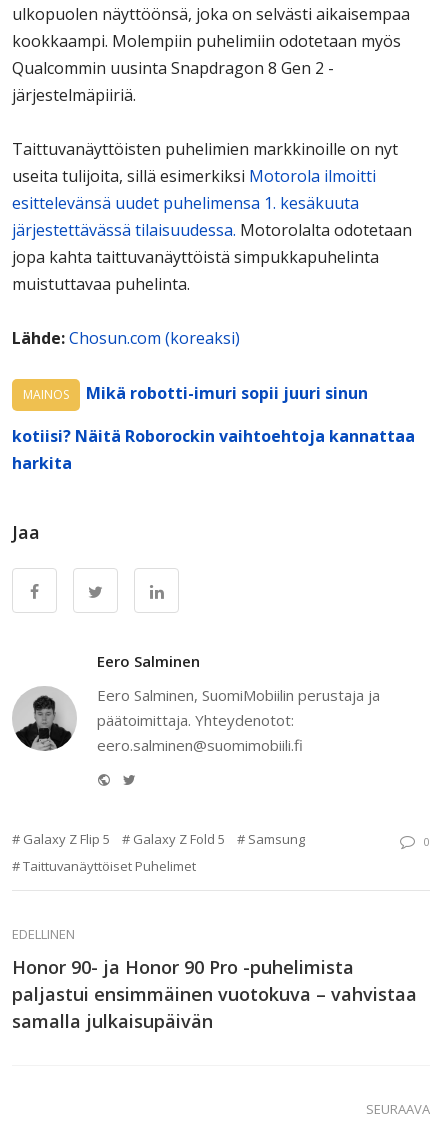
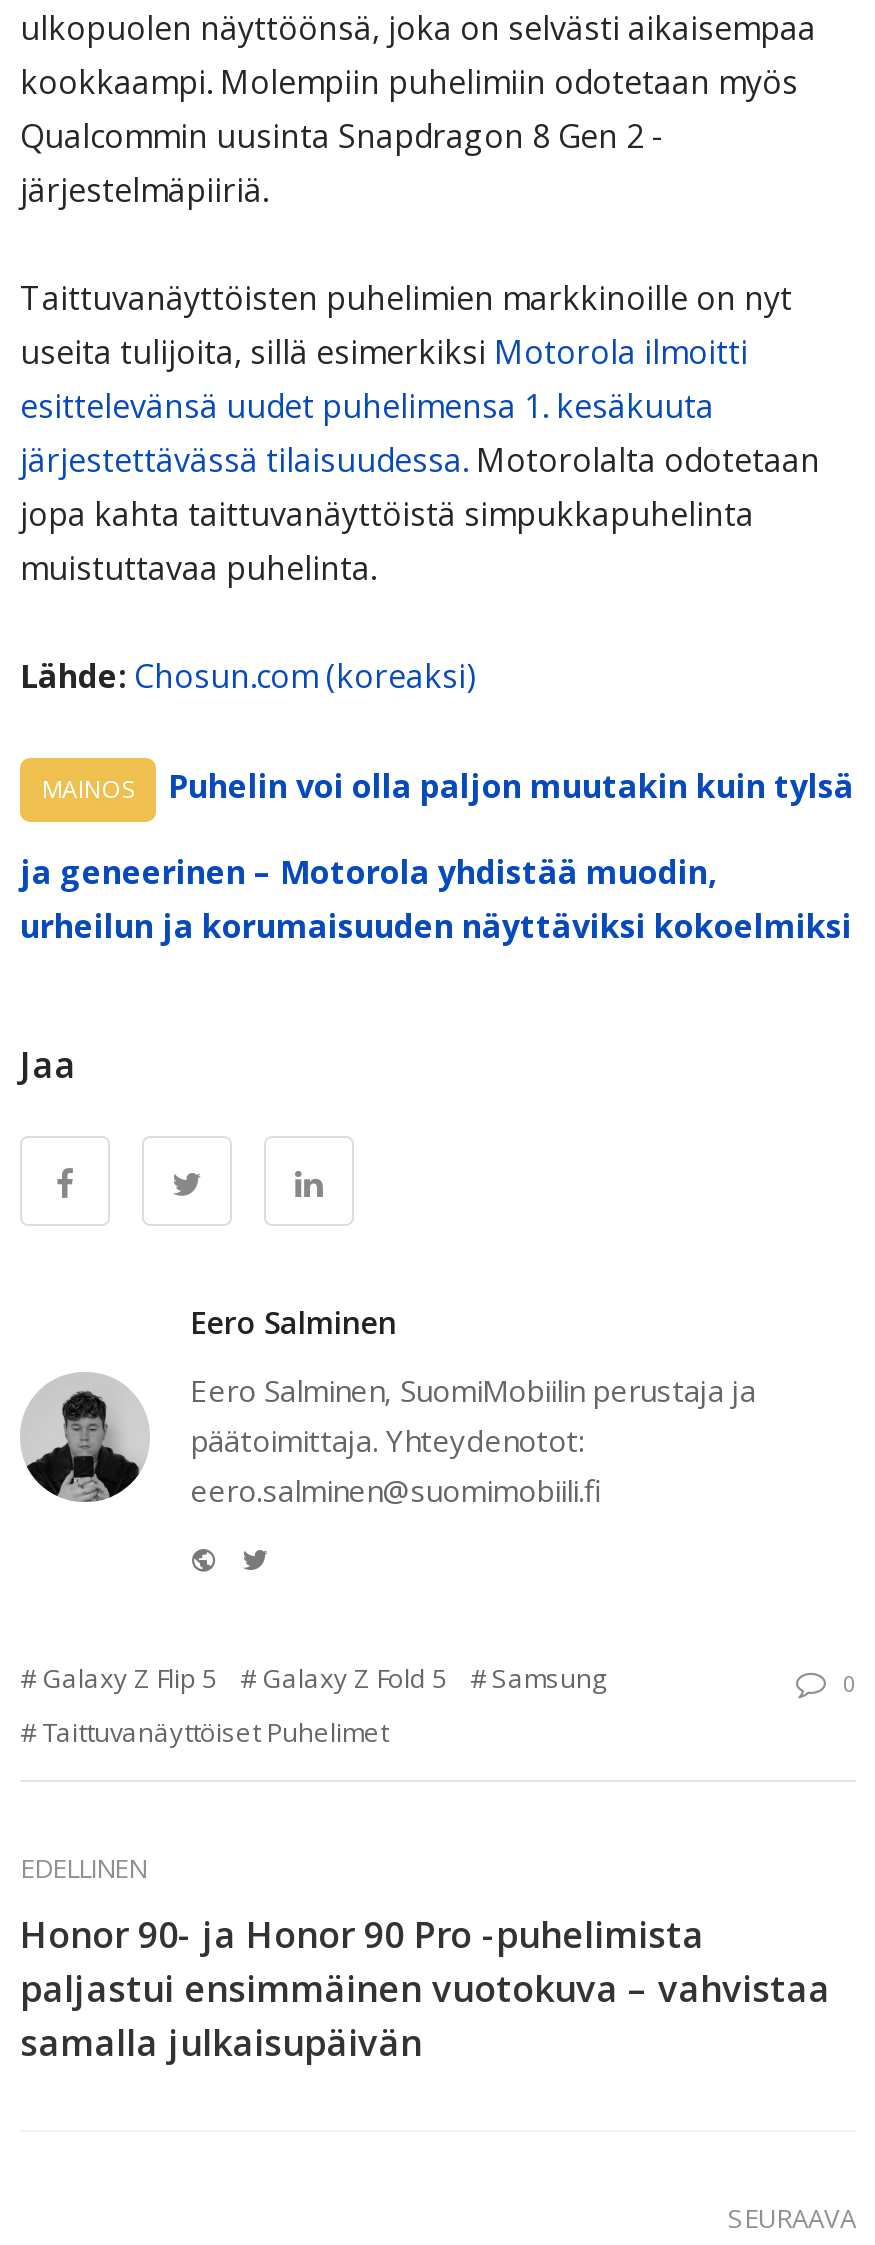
- Mikä robotti-imuri sopii juuri sinun
+ Puhelin voi olla paljon muutakin kuin tylsä

- kotiisi? Näitä Roborockin vaihtoehtoja kannattaa
- harkita
+ ja geneerinen – Motorola yhdistää muodin,
+ urheilun ja korumaisuuden näyttäviksi kokoelmiksi
